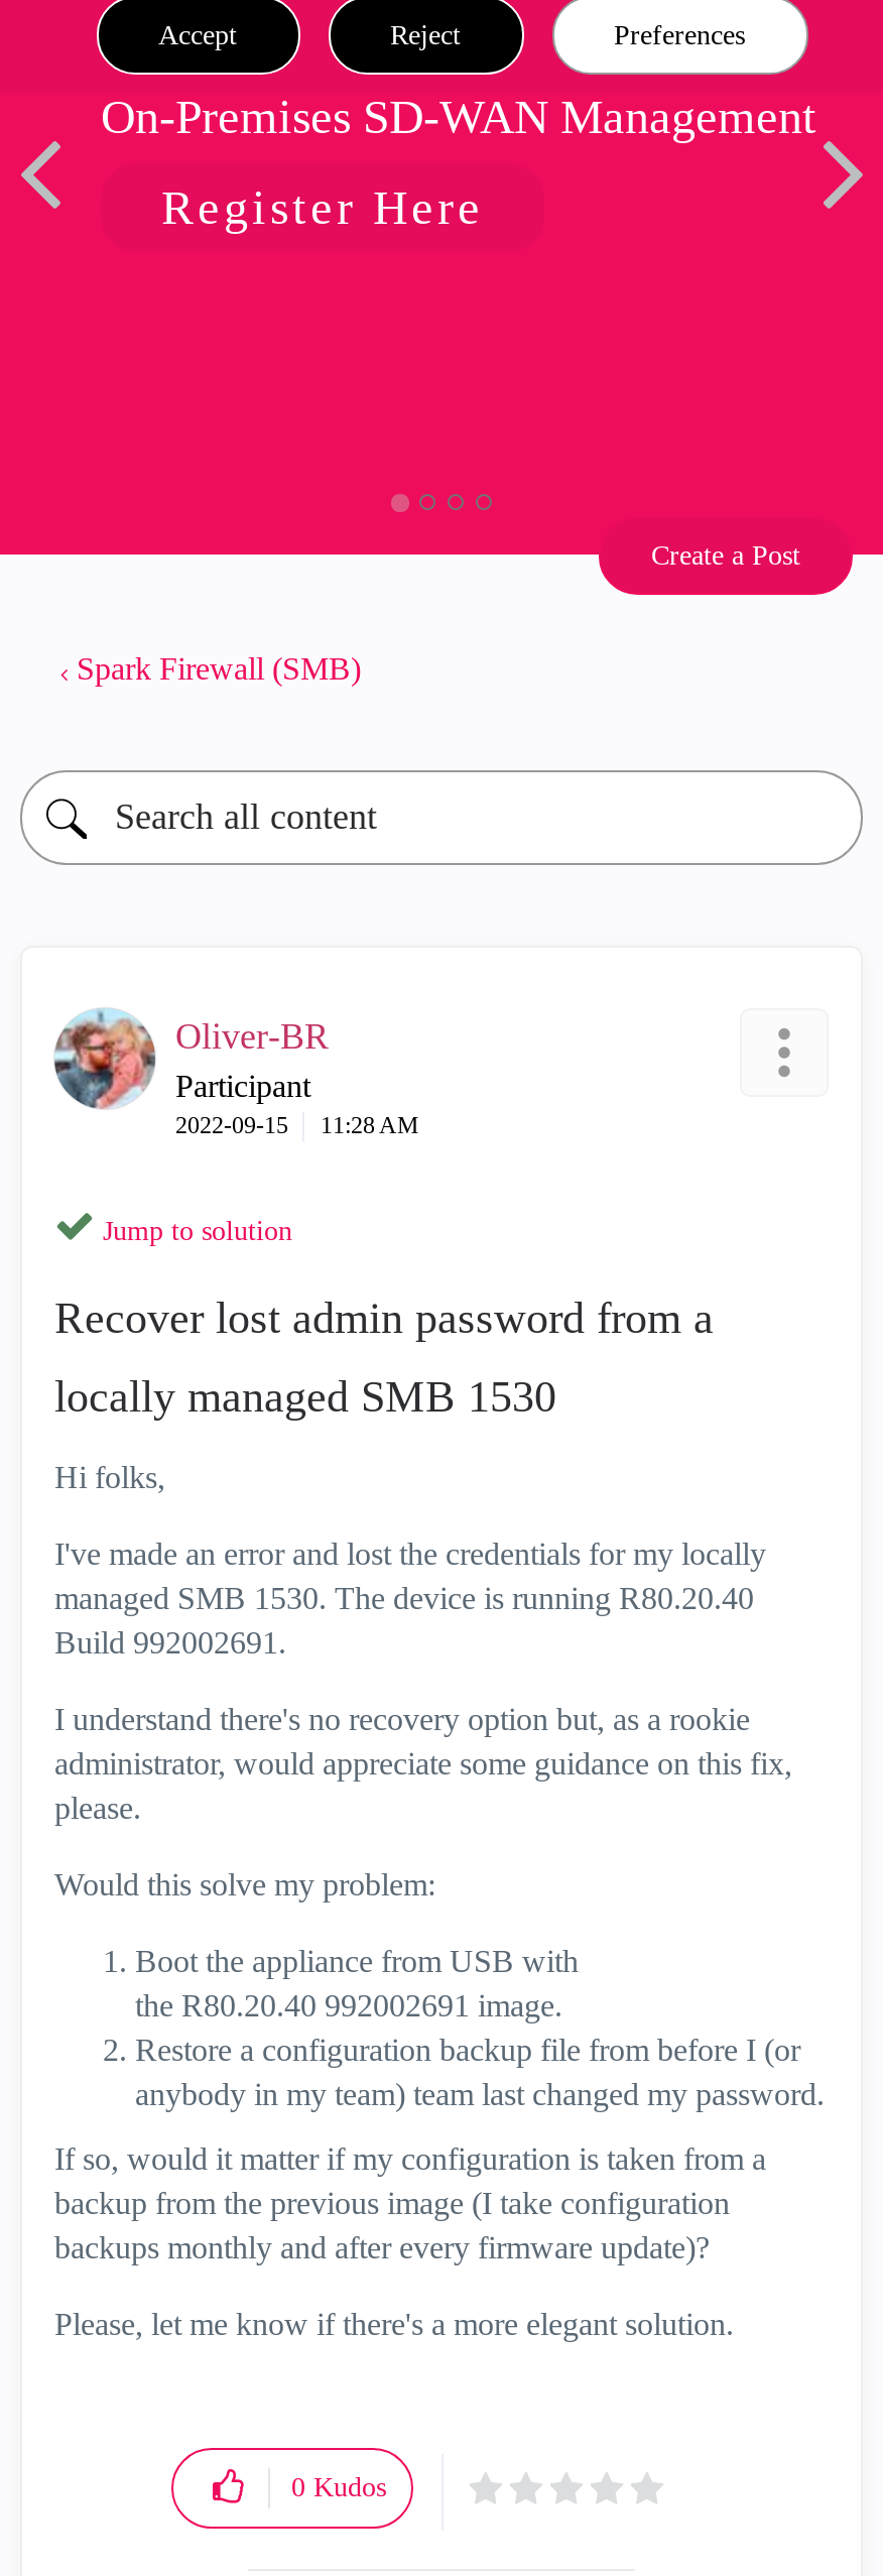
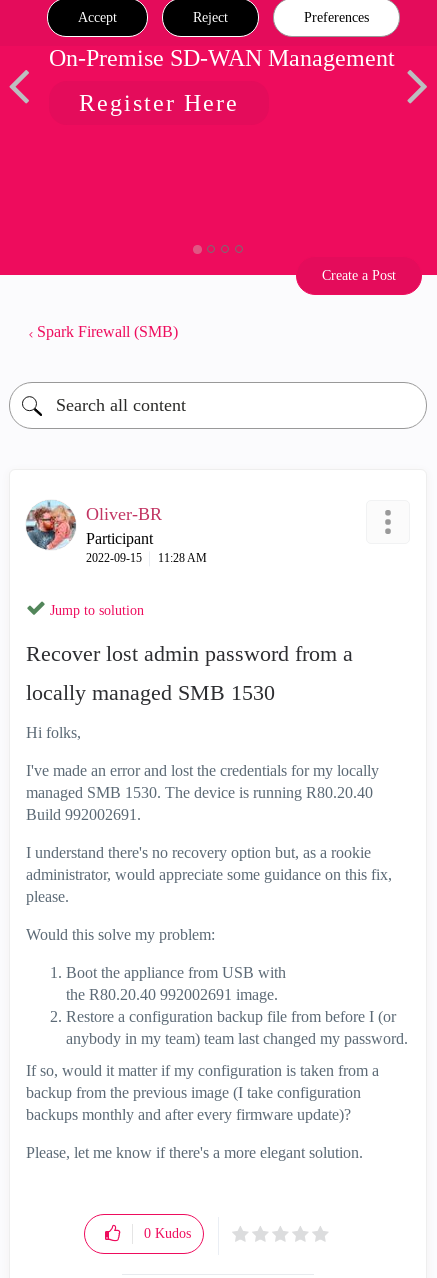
- On-Premises SD-WAN Management
+ On-Premise SD-WAN Management
